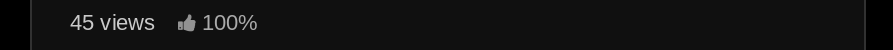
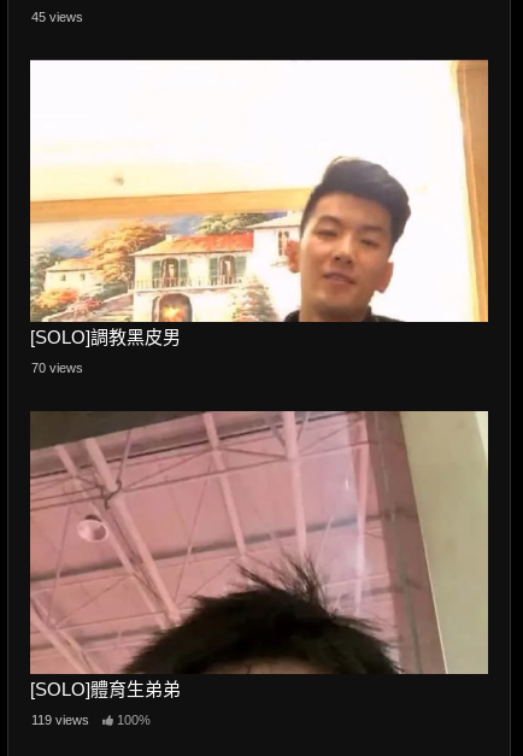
+ [image]
+ [SOLO]調教黑皮男
+ 70 views

+ [image]
+ [SOLO]體育生弟弟
+ 119 views
